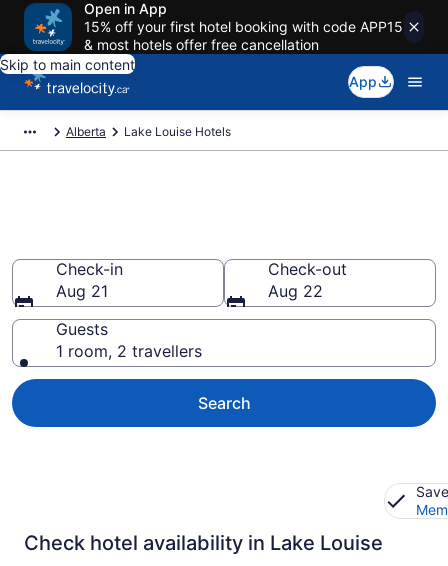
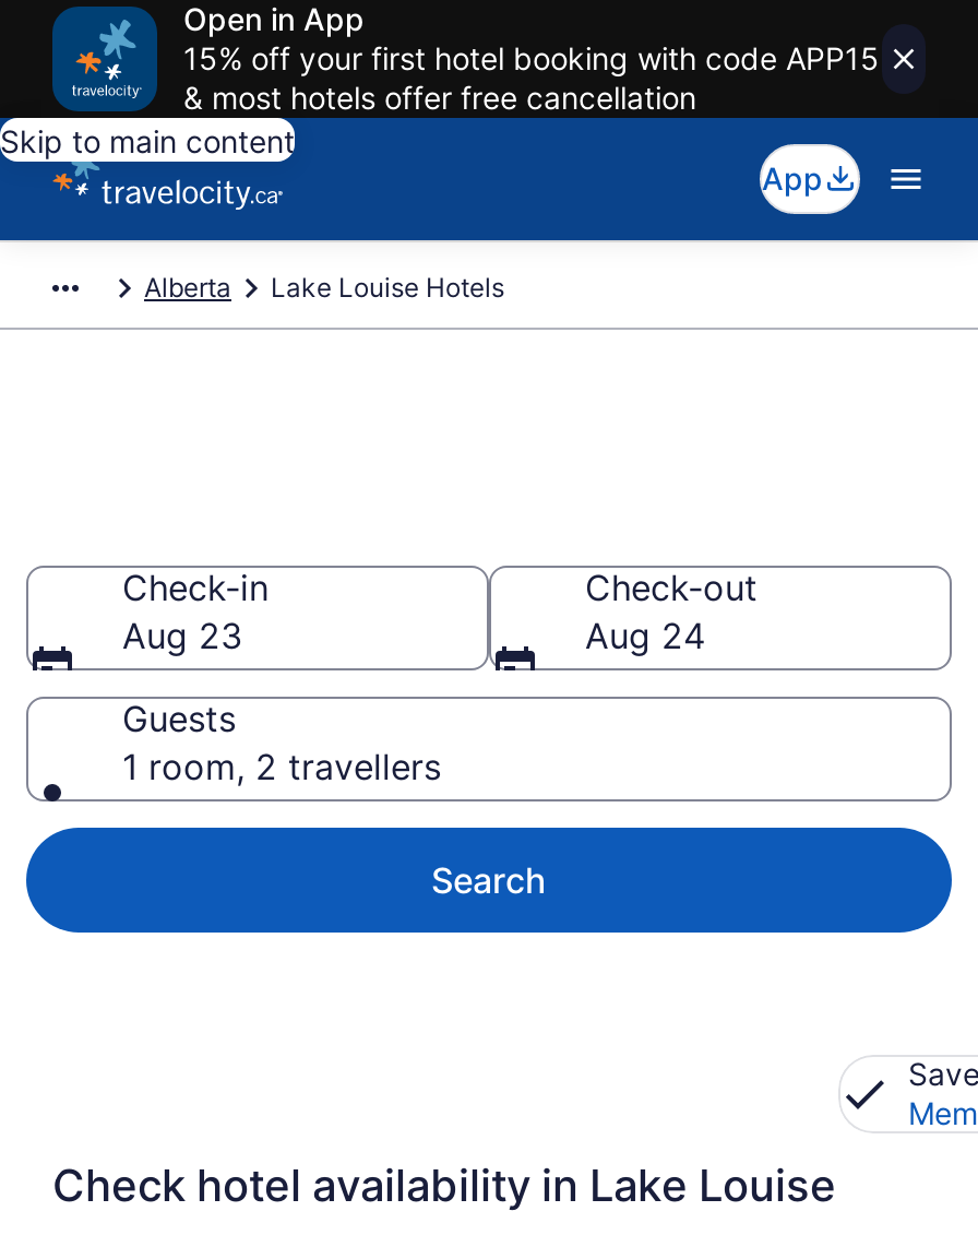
- Aug 21
+ Aug 23

- Aug 22
+ Aug 24
